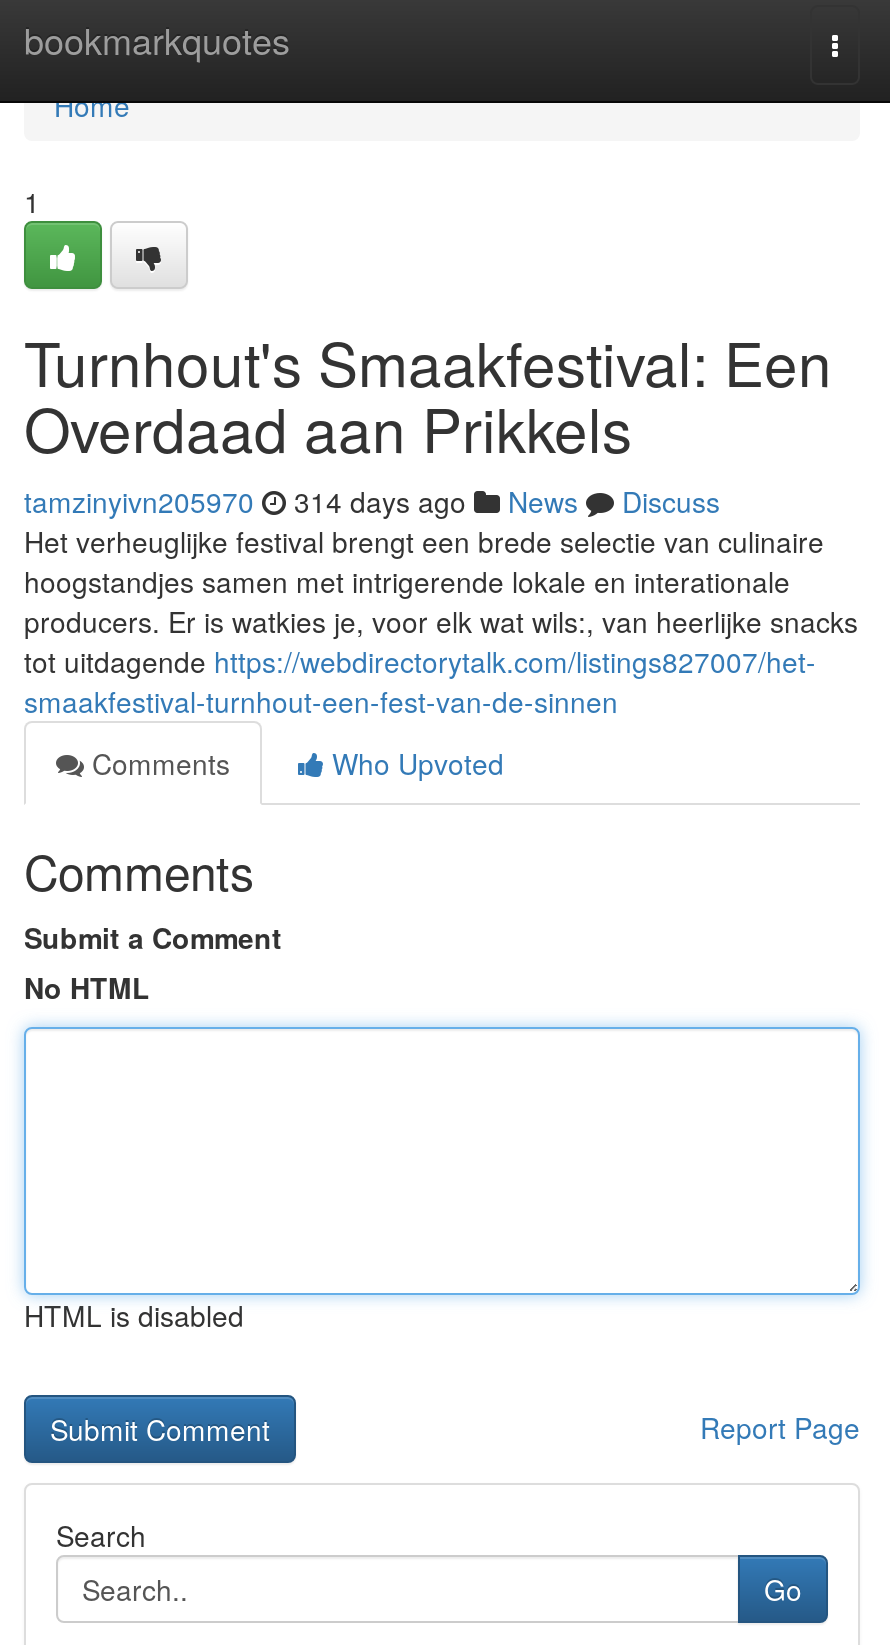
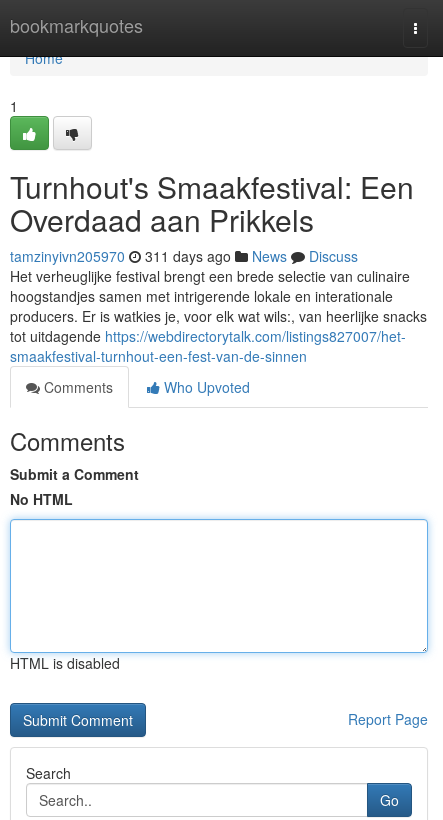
- tamzinyivn205970 314 days ago News Discuss
+ tamzinyivn205970 311 days ago News Discuss
